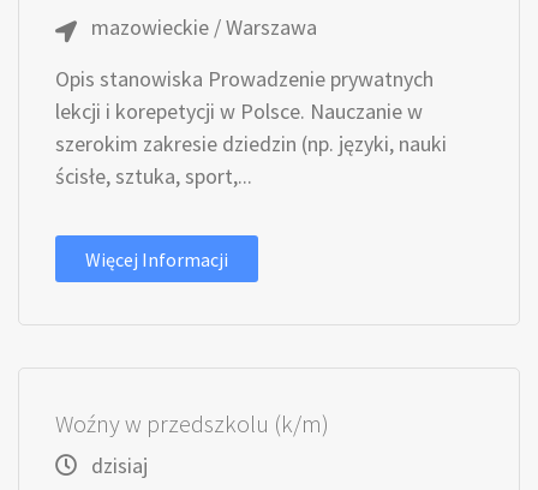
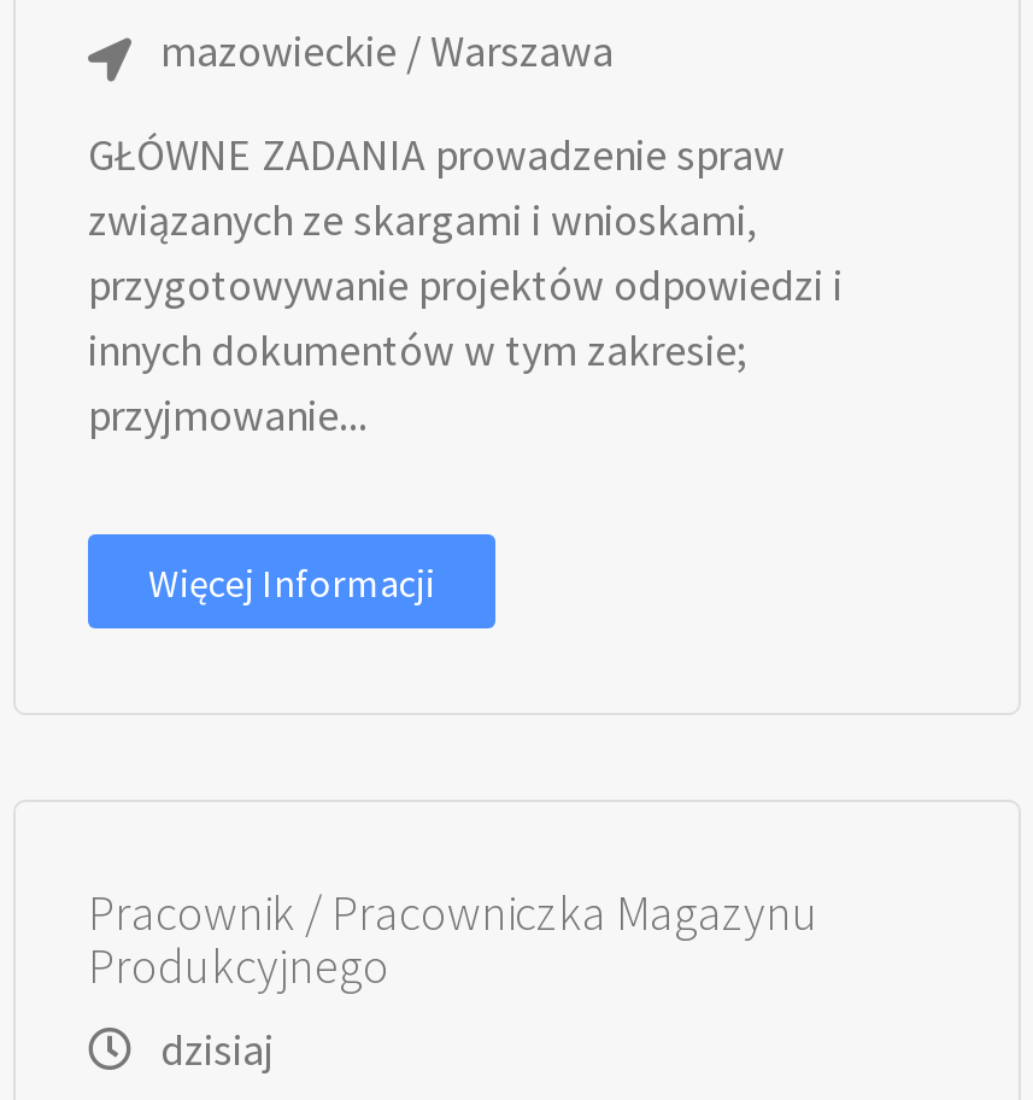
- Opis stanowiska Prowadzenie prywatnych
- lekcji i korepetycji w Polsce. Nauczanie w
- szerokim zakresie dziedzin (np. języki, nauki
- ścisłe, sztuka, sport,...
+ GŁÓWNE ZADANIA prowadzenie spraw
+ związanych ze skargami i wnioskami,
+ przygotowywanie projektów odpowiedzi i
+ innych dokumentów w tym zakresie;
+ przyjmowanie...

- Woźny w przedszkolu (k/m)
+ Pracownik / Pracowniczka Magazynu
+ Produkcyjnego
